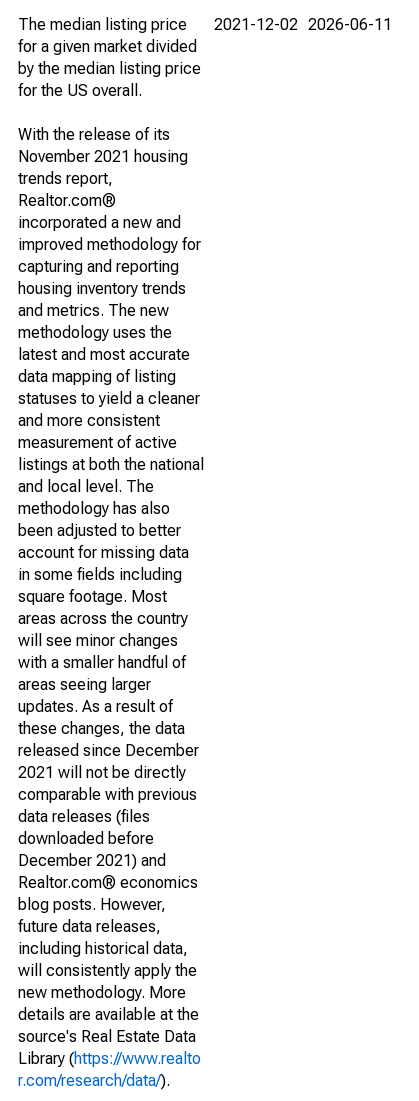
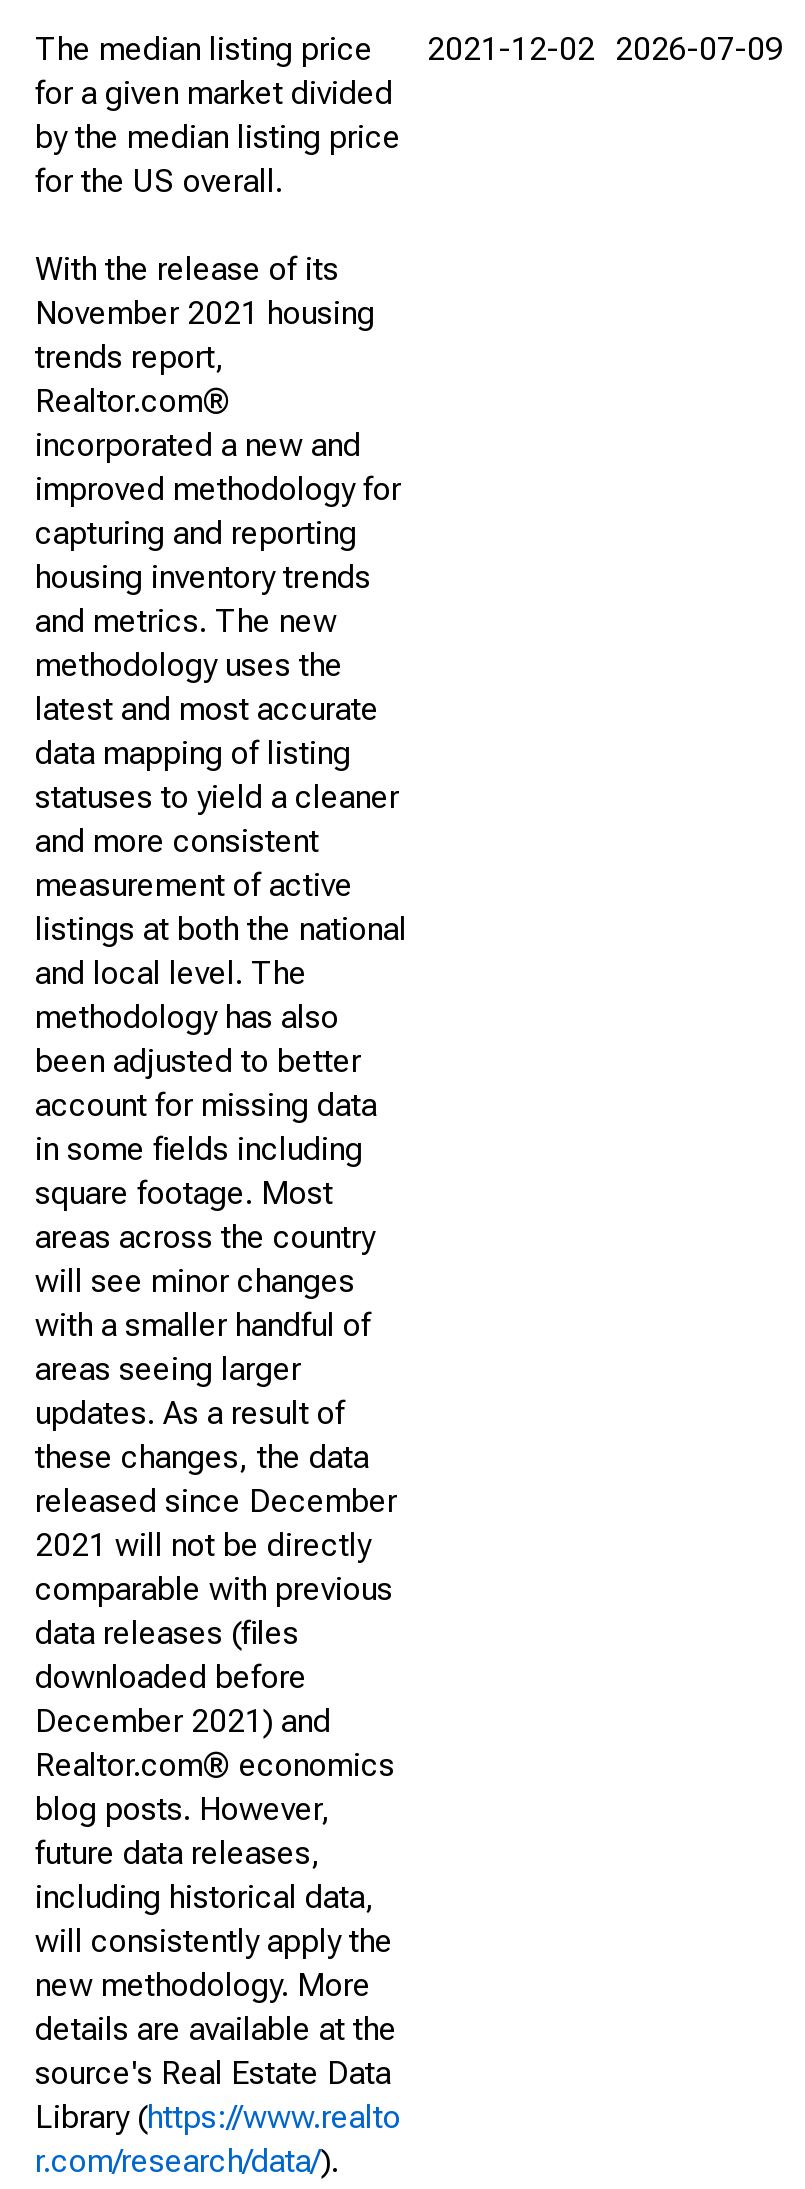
- The median listing price 2021-12-02 2026-06-11
+ The median listing price 2021-12-02 2026-07-09
